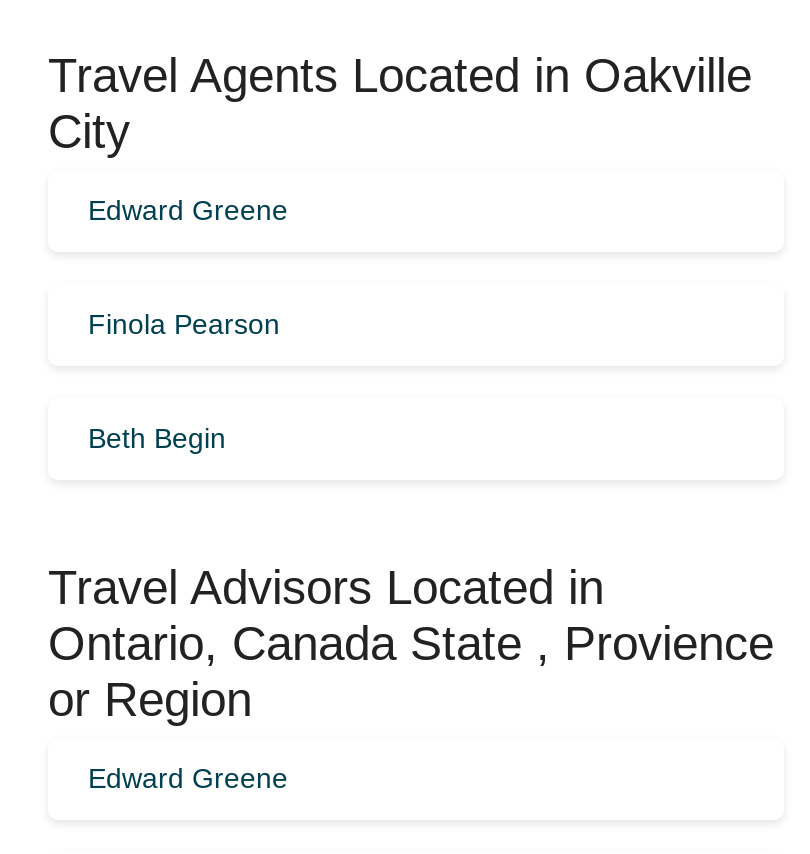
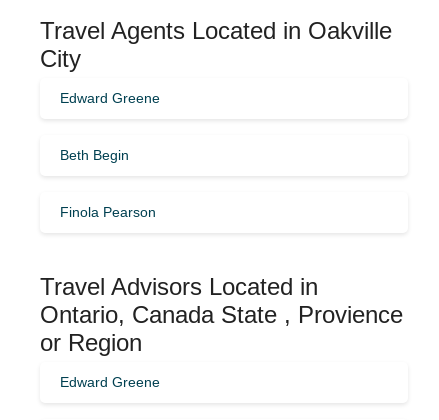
moved down: Finola Pearson

moved up: Beth Begin
